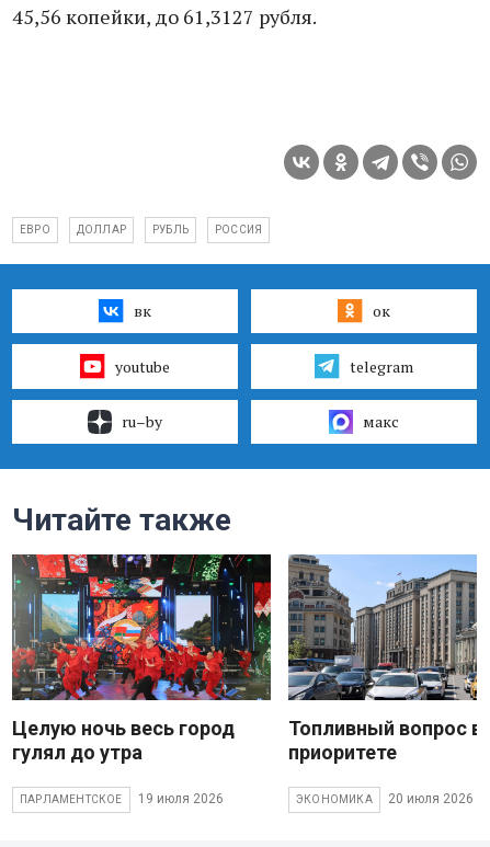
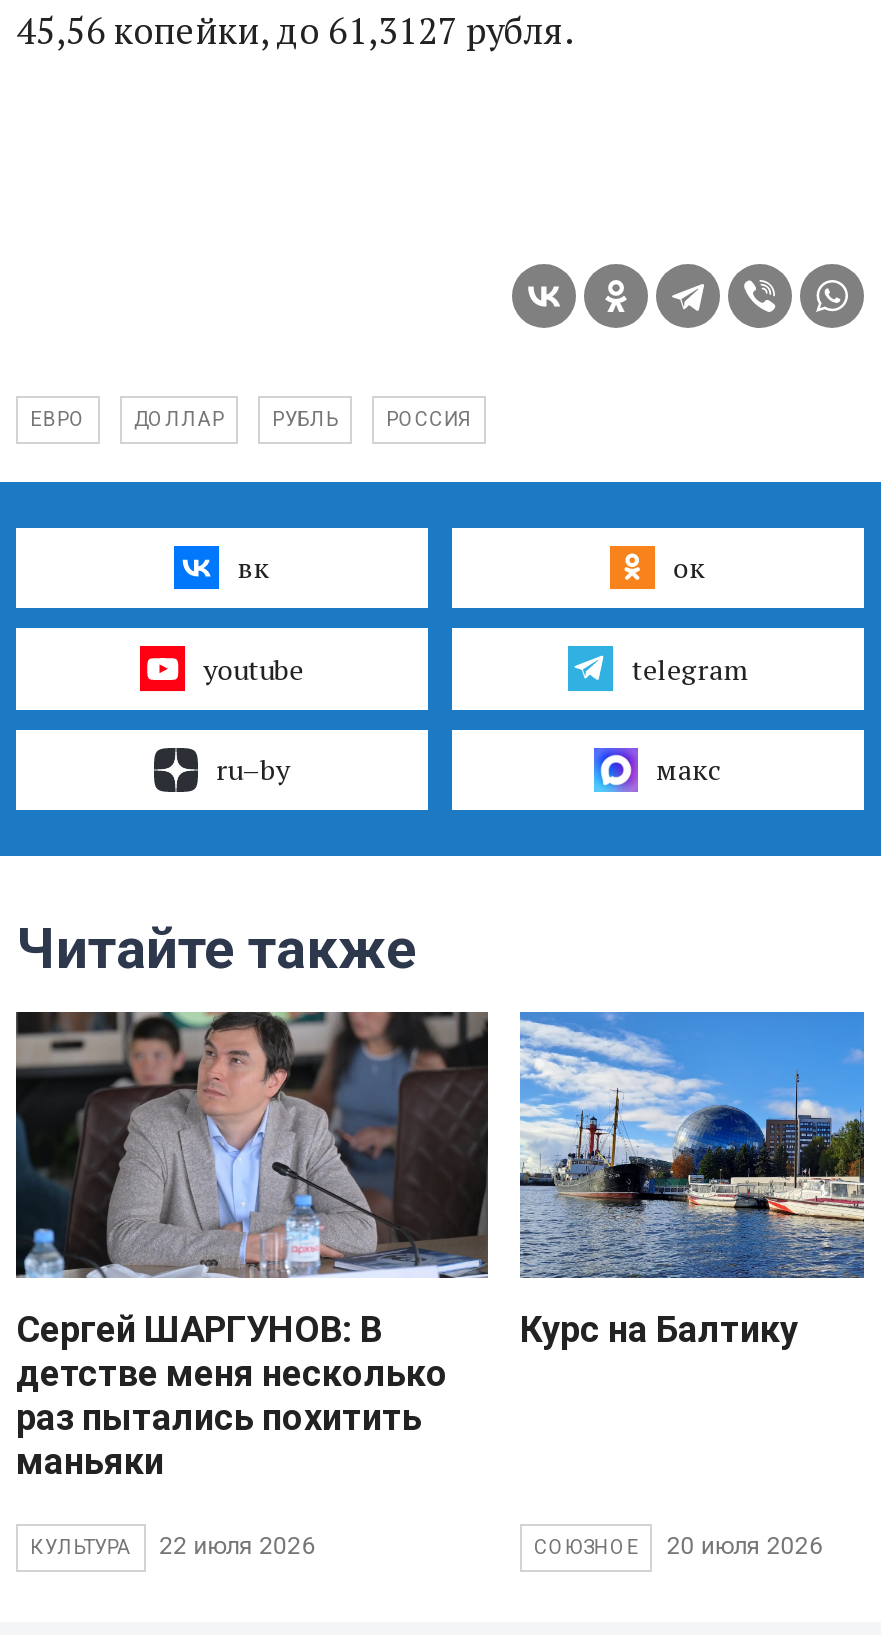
- [image]
- Целую ночь весь город
- гулял до утра
+ [image]
+ Сергей ШАРГУНОВ: В
+ детстве меня несколько
+ раз пытались похитить
+ маньяки

- [image]
- Топливный вопрос в
- приоритете
+ [image]
+ Курс на Балтику

- ПАРЛАМЕНТСКОЕ
- 19 июля 2026
+ КУЛЬТУРА
+ 22 июля 2026

- ЭКОНОМИКА
+ СОЮЗНОЕ
